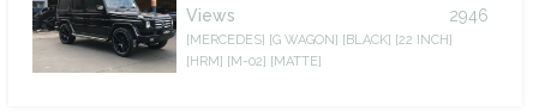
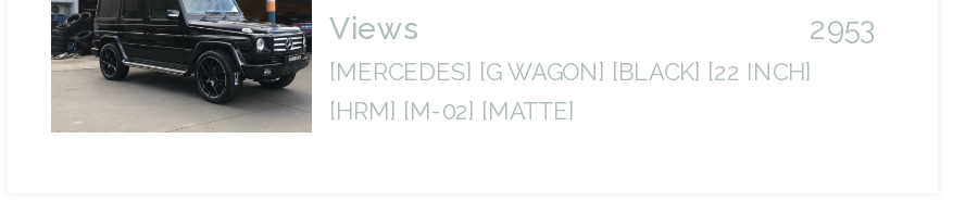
- 2946
+ 2953
